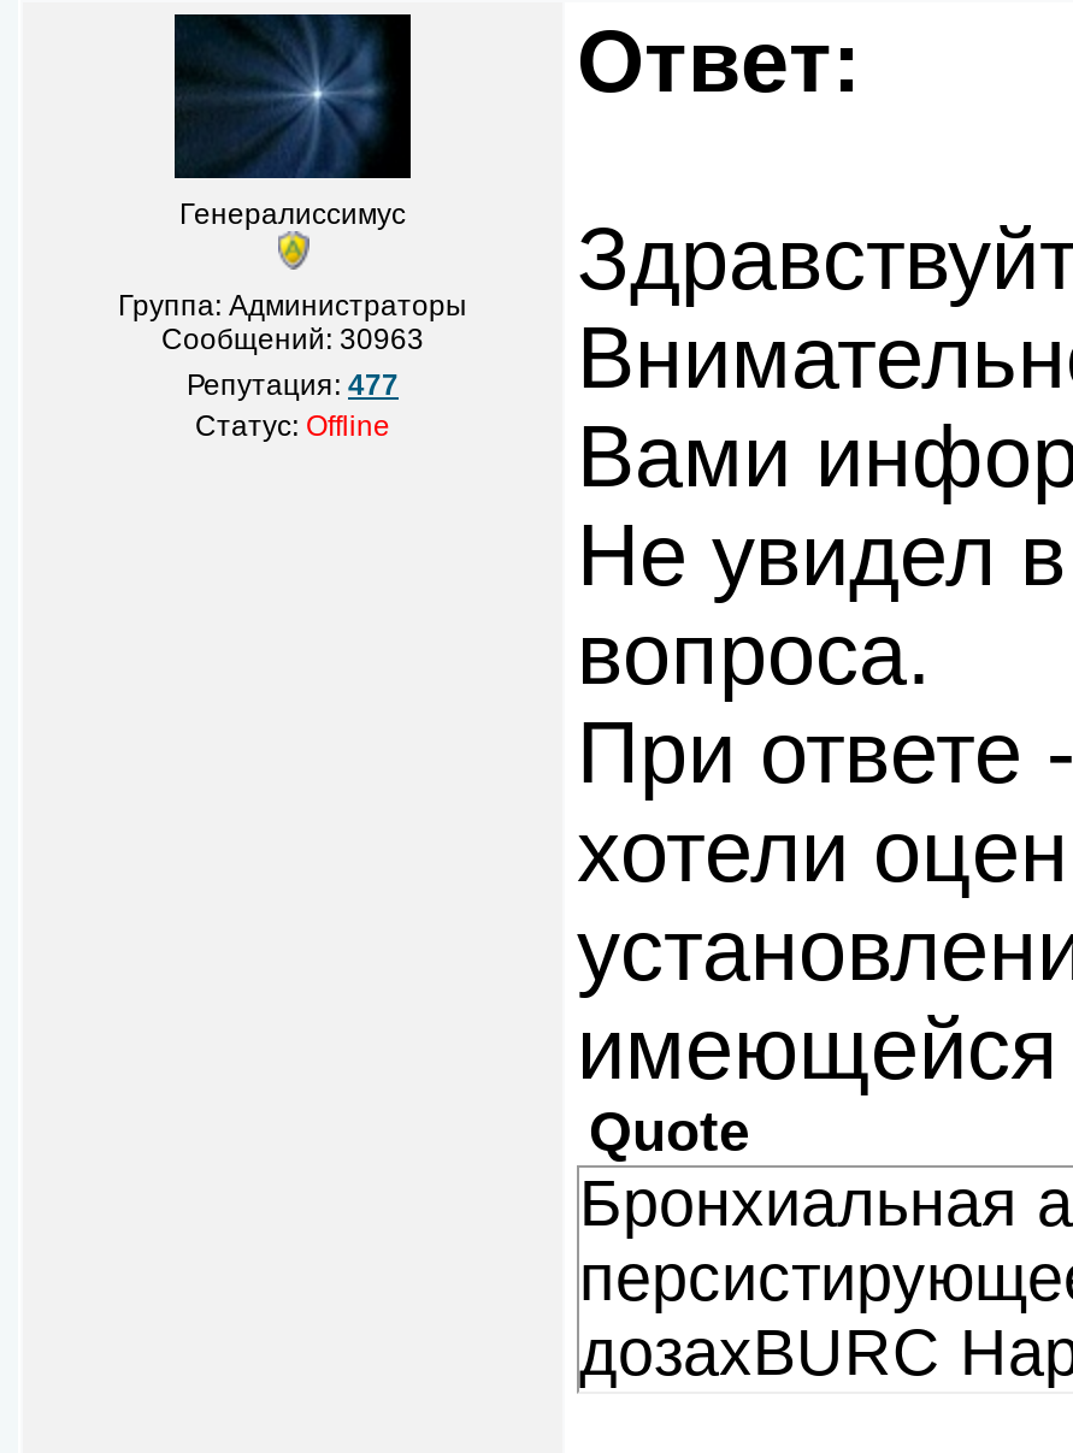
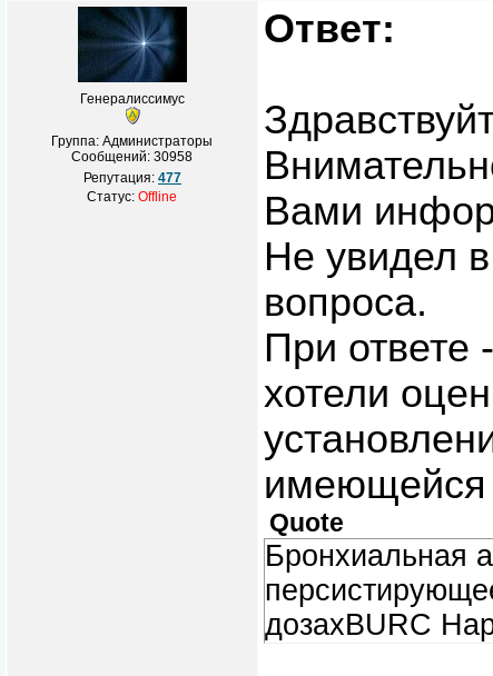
- Сообщений: 30963
+ Сообщений: 30958
